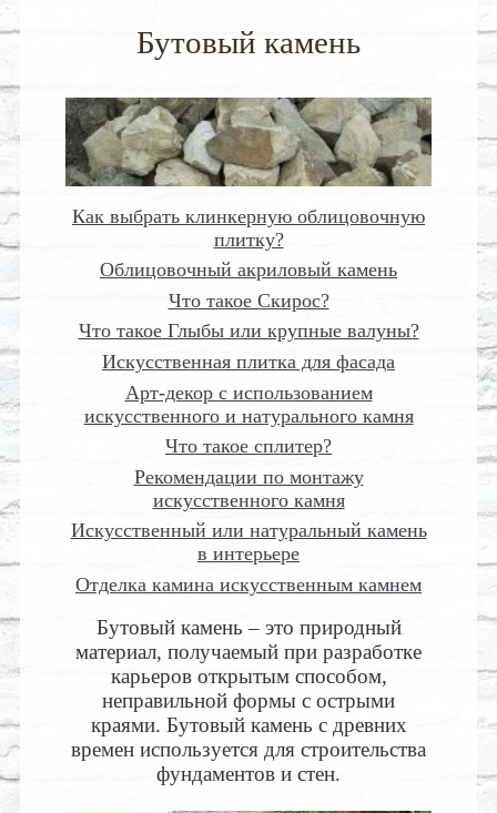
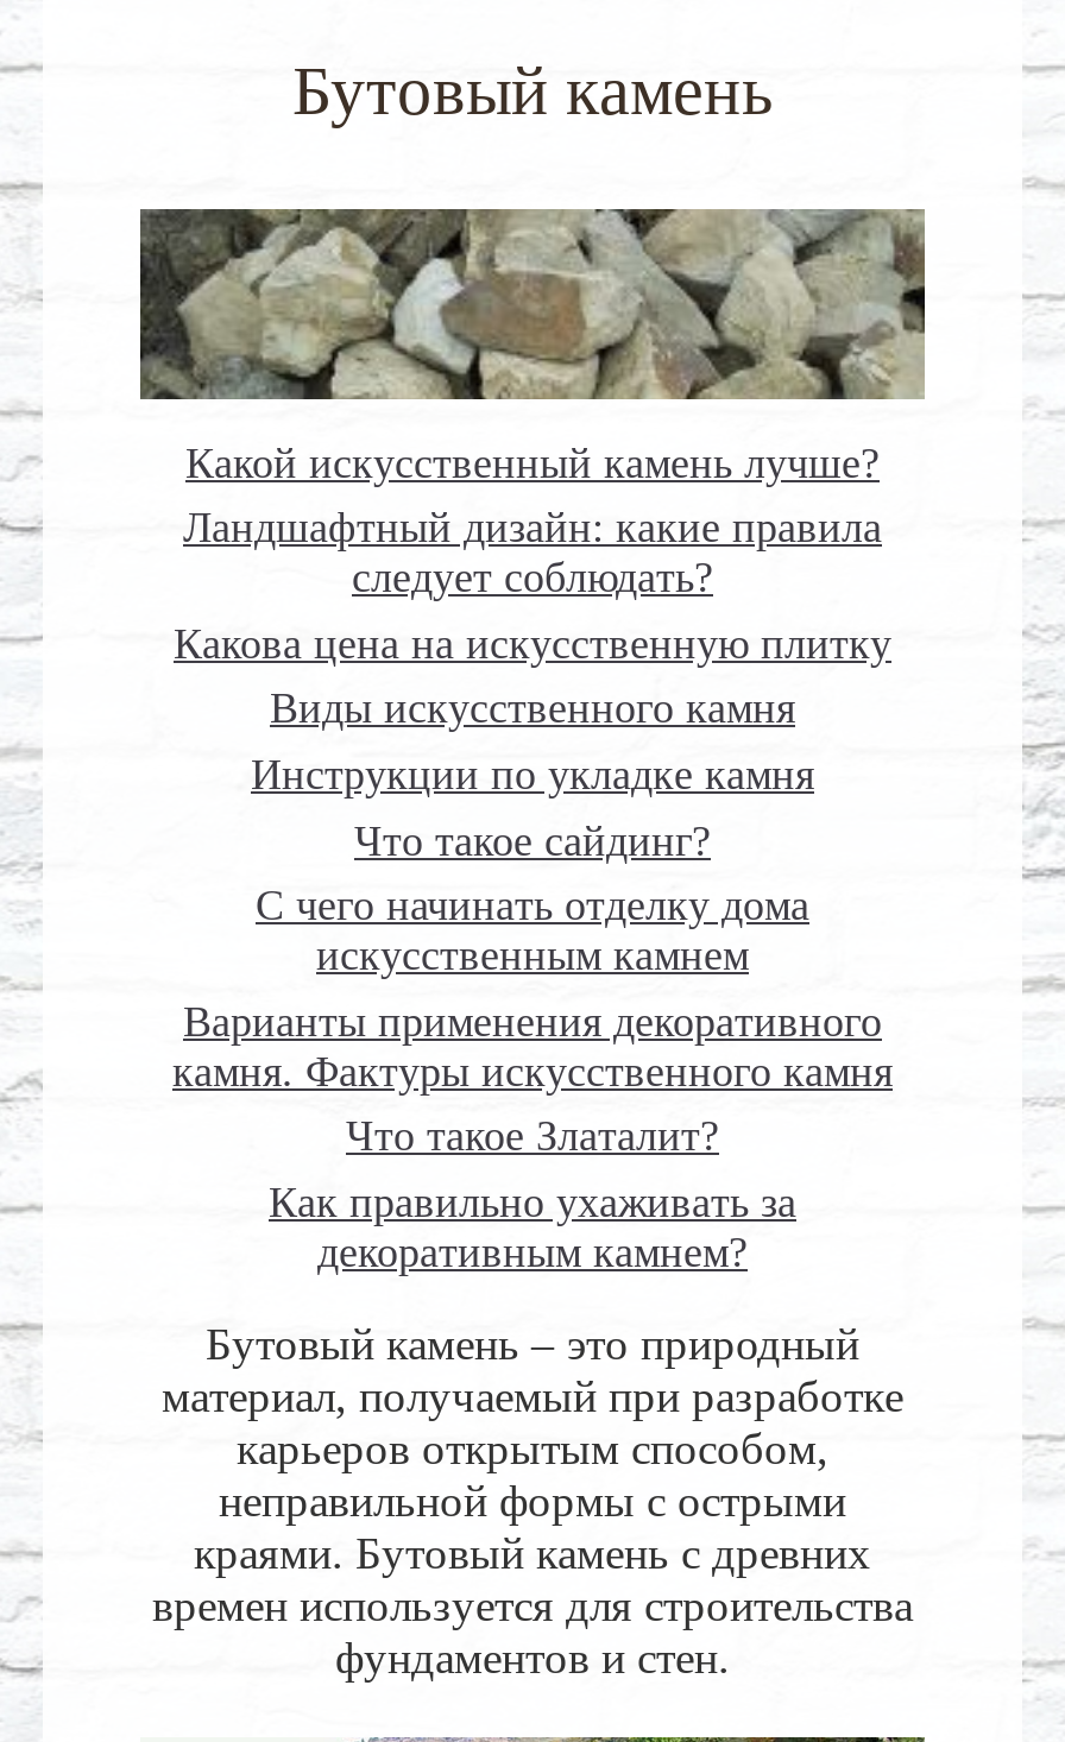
- Как выбрать клинкерную облицовочную
- плитку?
- Облицовочный акриловый камень
- Что такое Скирос?
- Что такое Глыбы или крупные валуны?
- Искусственная плитка для фасада
- Арт-декор с использованием
- искусственного и натурального камня
- Что такое сплитер?
- Рекомендации по монтажу
- искусственного камня
- Искусственный или натуральный камень
- в интерьере
- Отделка камина искусственным камнем
+ Какой искусственный камень лучше?
+ Ландшафтный дизайн: какие правила
+ следует соблюдать?
+ Какова цена на искусственную плитку
+ Виды искусственного камня
+ Инструкции по укладке камня
+ Что такое сайдинг?
+ С чего начинать отделку дома
+ искусственным камнем
+ Варианты применения декоративного
+ камня. Фактуры искусственного камня
+ Что такое Златалит?
+ Как правильно ухаживать за
+ декоративным камнем?
